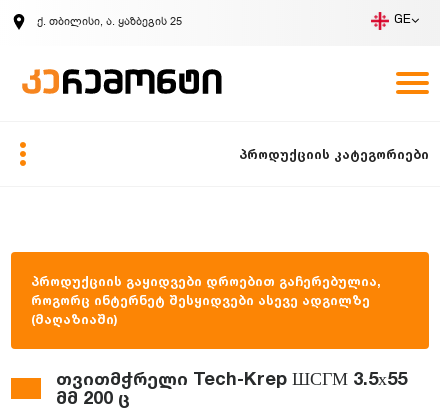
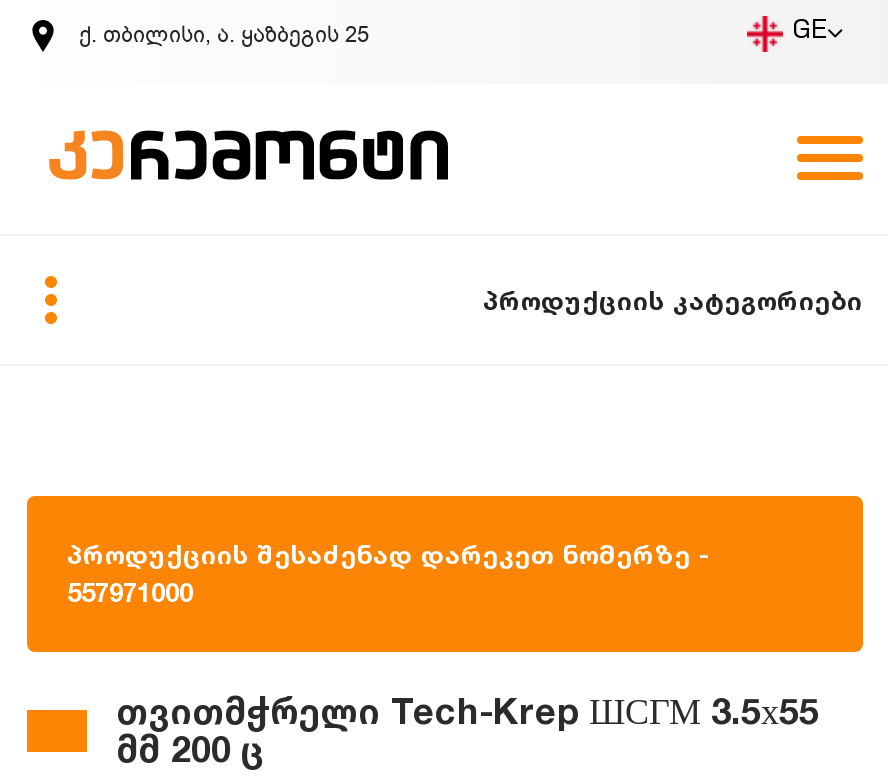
- პროდუქციის გაყიდვები დროებით გაჩერებულია,
- როგორც ინტერნეტ შესყიდვები ასევე ადგილზე
- (მაღაზიაში)
+ პროდუქციის შესაძენად დარეკეთ ნომერზე -
+ 557971000
